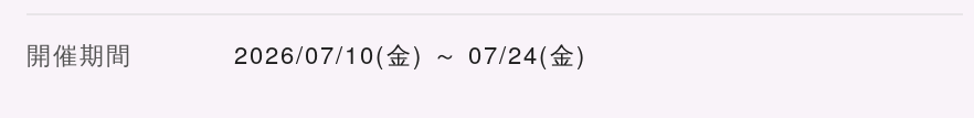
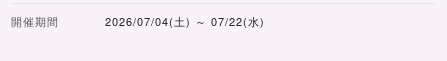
- 2026/07/10(金) ～ 07/24(金)
+ 2026/07/04(土) ～ 07/22(水)
